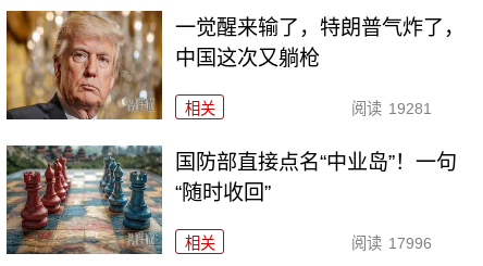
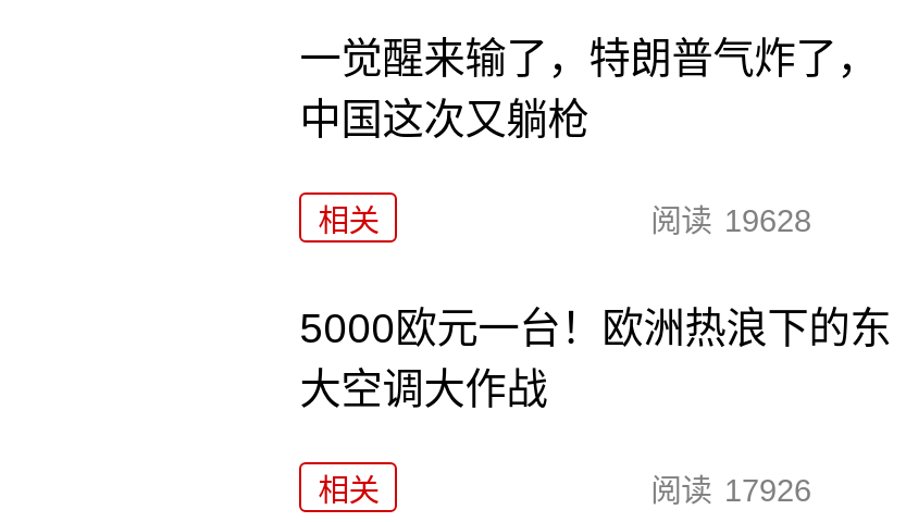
- [image]

- 阅读 19281
+ 阅读 19628

- [image]

- 国防部直接点名“中业岛”！一句
- “随时收回”
+ 5000欧元一台！欧洲热浪下的东
+ 大空调大作战

- 阅读 17996
+ 阅读 17926
